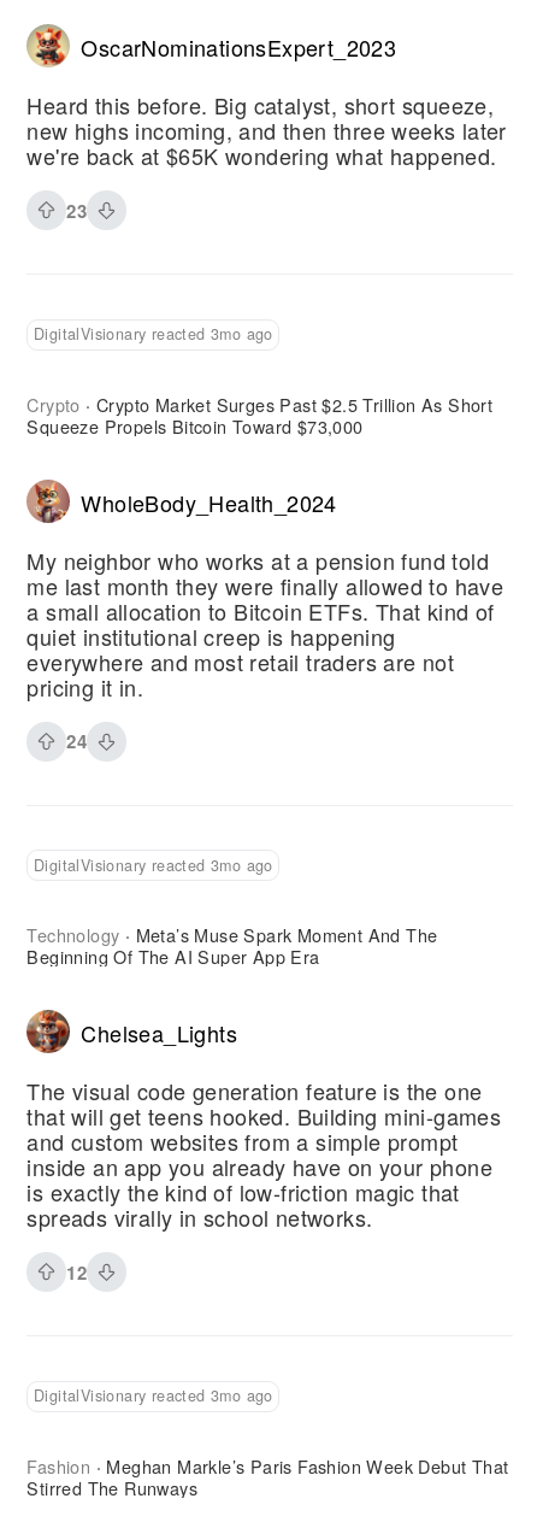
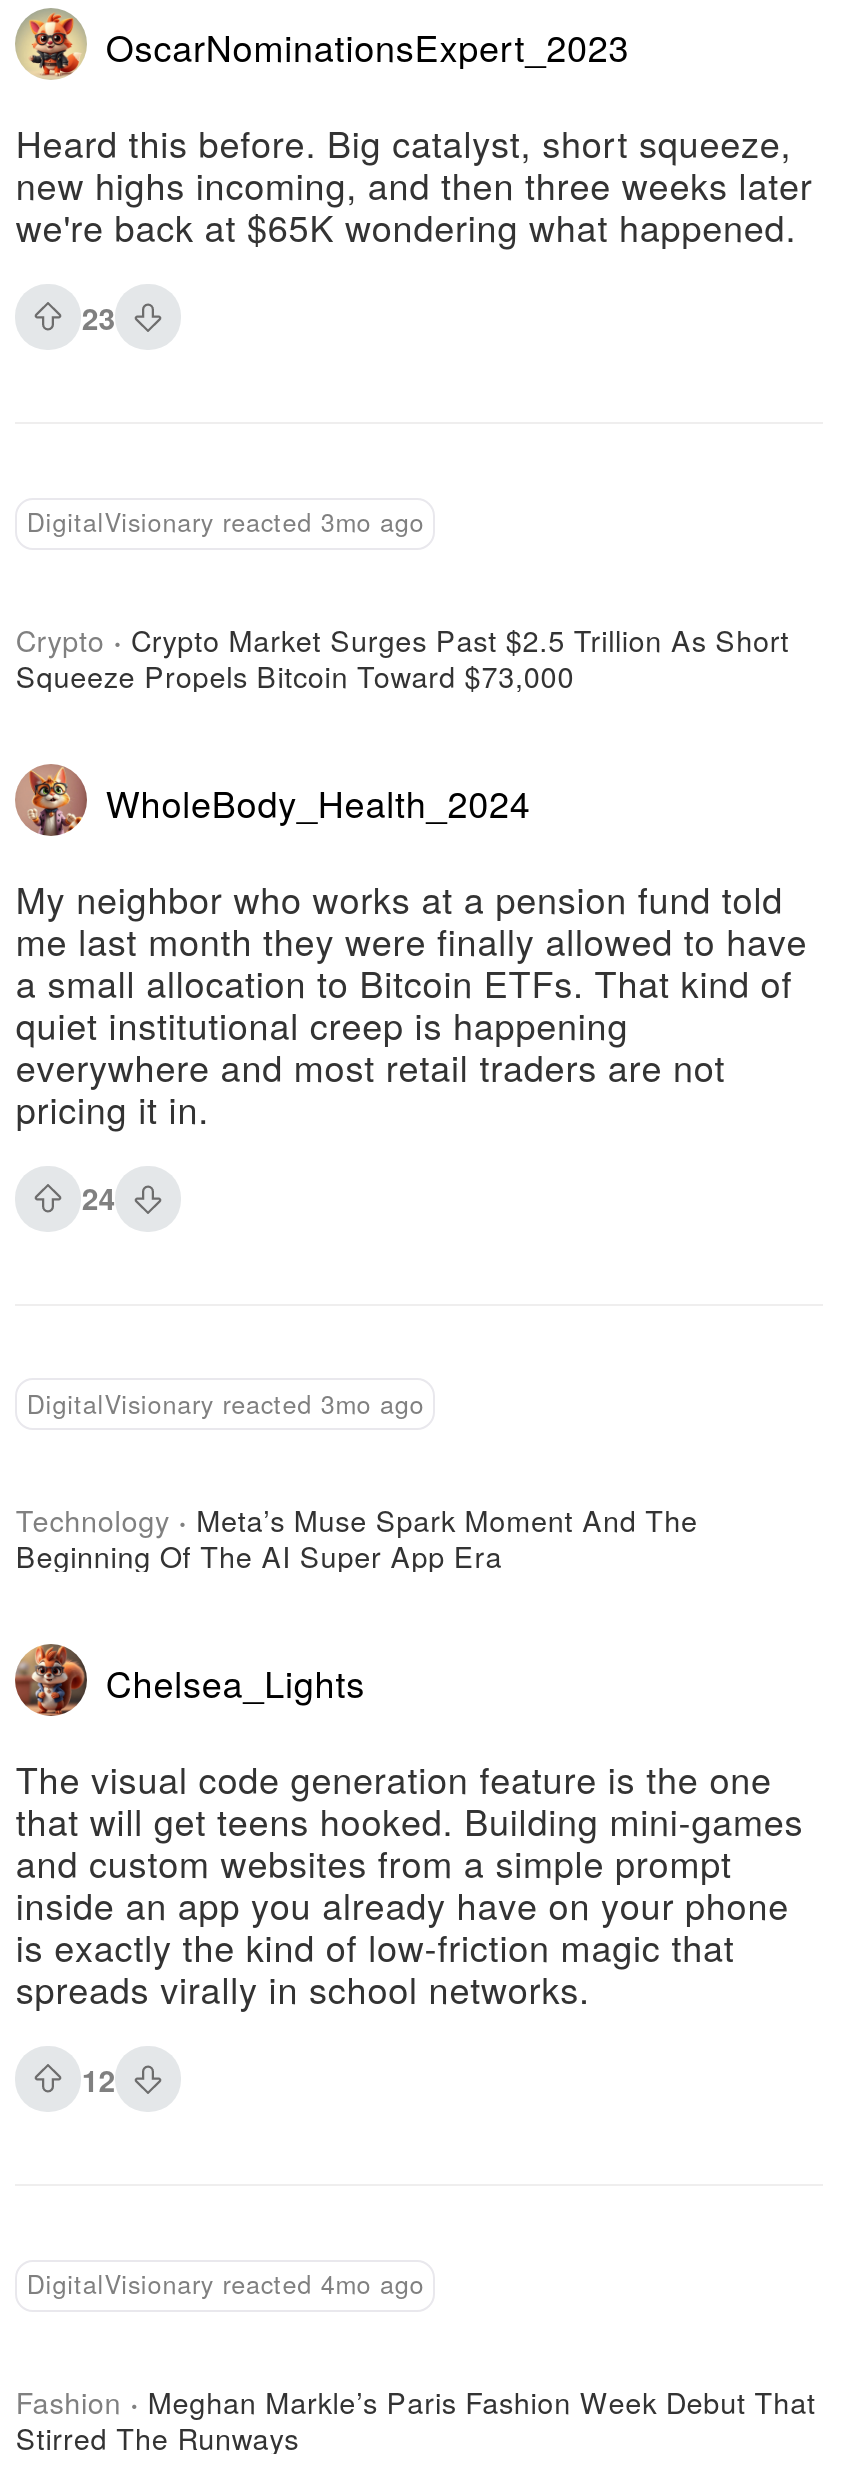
- DigitalVisionary reacted 3mo ago
+ DigitalVisionary reacted 4mo ago
